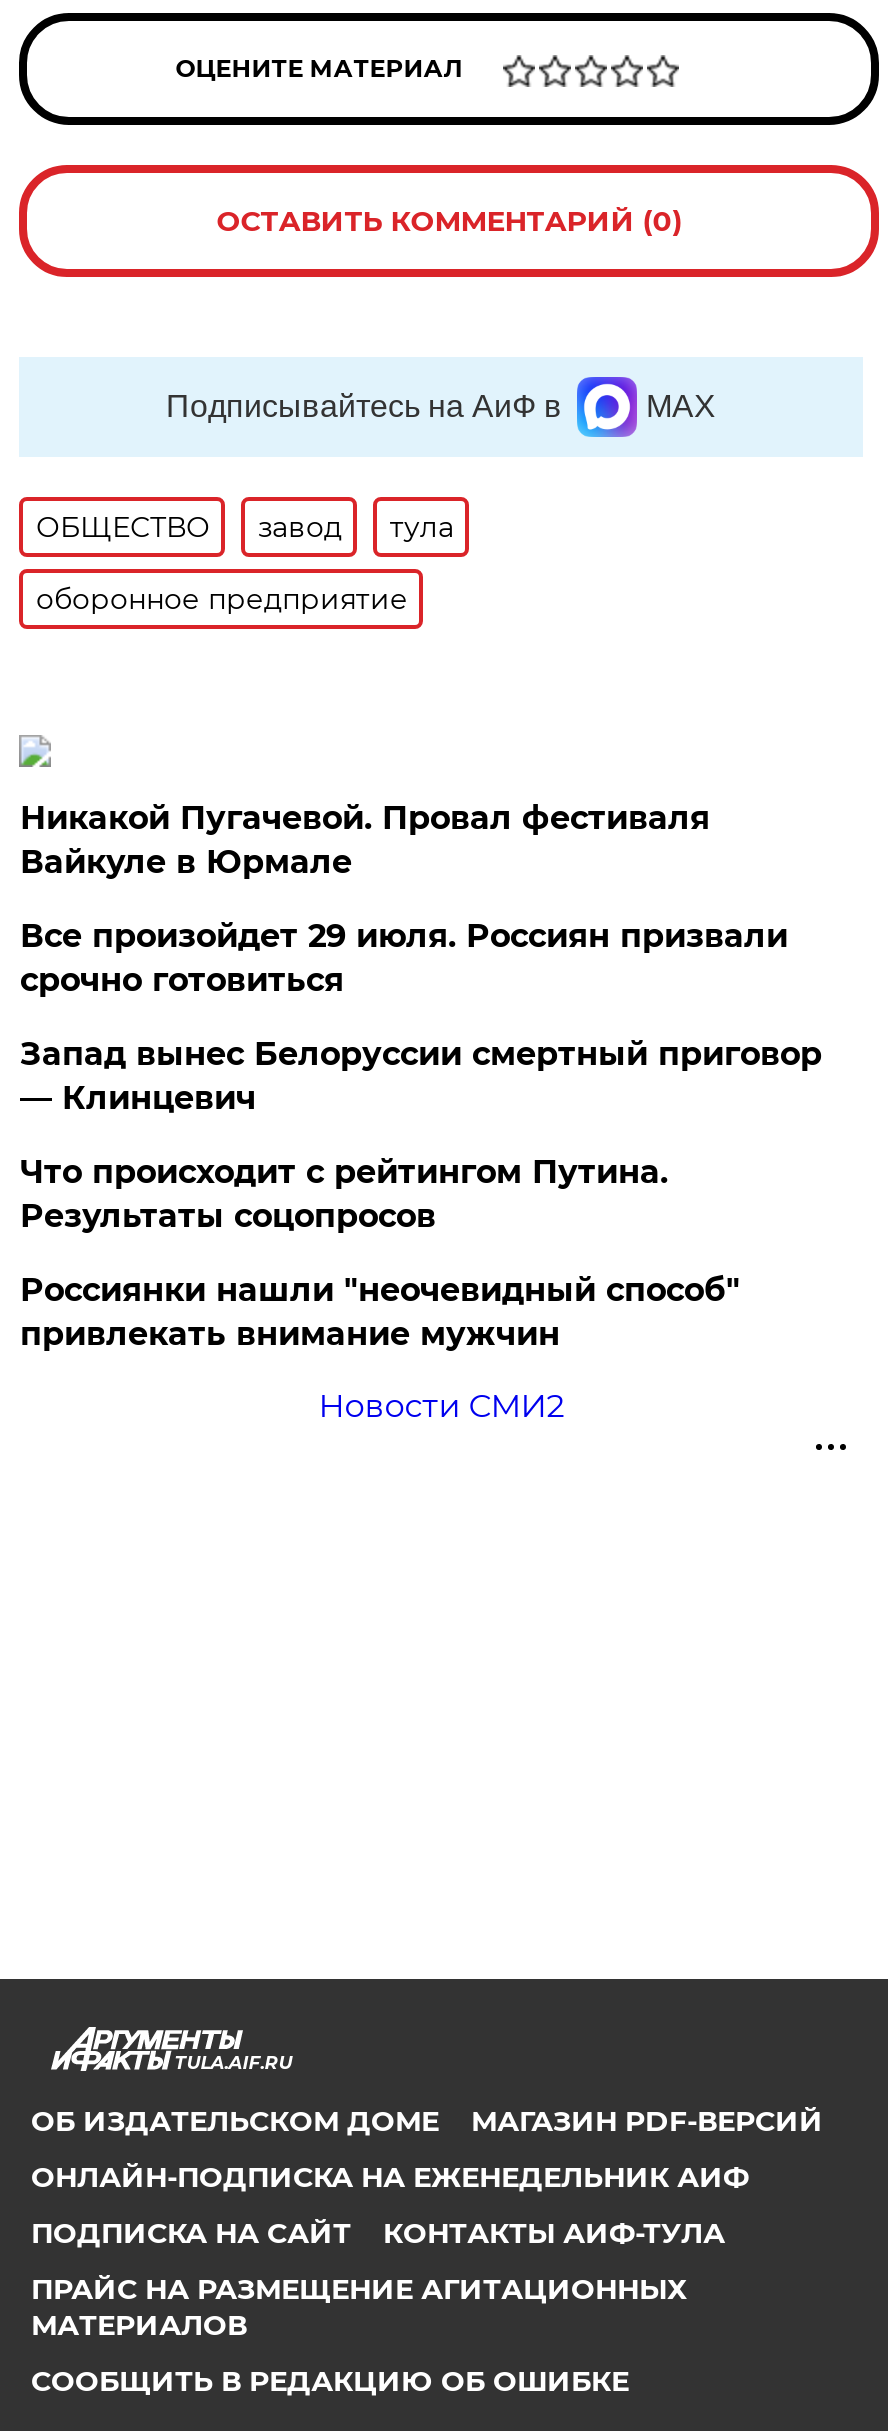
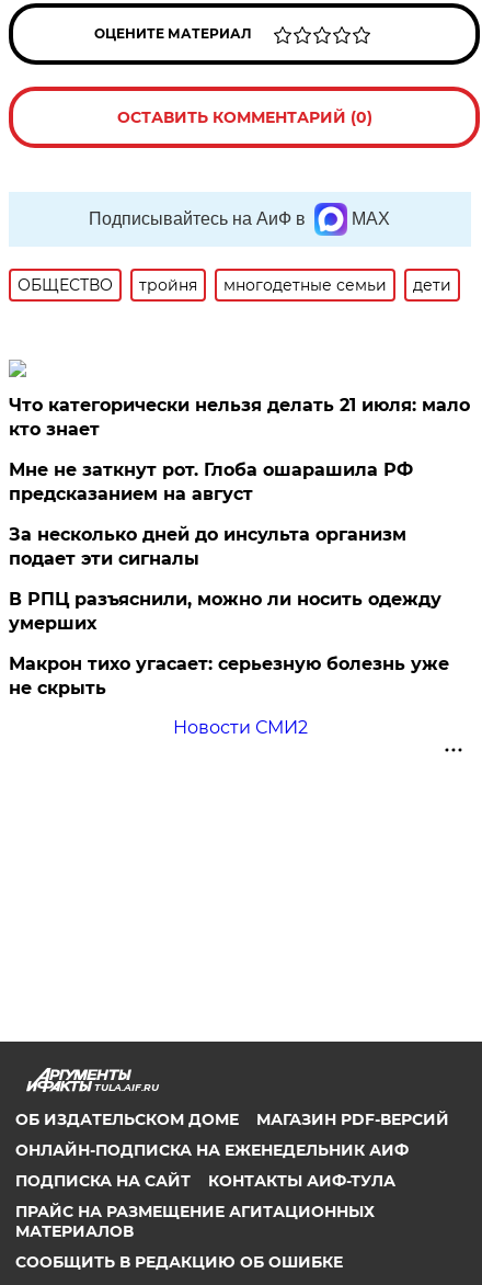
- завод
- тула
- оборонное предприятие
+ тройня
+ многодетные семьи
+ дети

- Никакой Пугачевой. Провал фестиваля
- Вайкуле в Юрмале
- Все произойдет 29 июля. Россиян призвали
- срочно готовиться
- Запад вынес Белоруссии смертный приговор
- — Клинцевич
- Что происходит с рейтингом Путина.
- Результаты соцопросов
- Россиянки нашли "неочевидный способ"
- привлекать внимание мужчин
+ Что категорически нельзя делать 21 июля: мало
+ кто знает
+ Мне не заткнут рот. Глоба ошарашила РФ
+ предсказанием на август
+ За несколько дней до инсульта организм
+ подает эти сигналы
+ В РПЦ разъяснили, можно ли носить одежду
+ умерших
+ Макрон тихо угасает: серьезную болезнь уже
+ не скрыть
